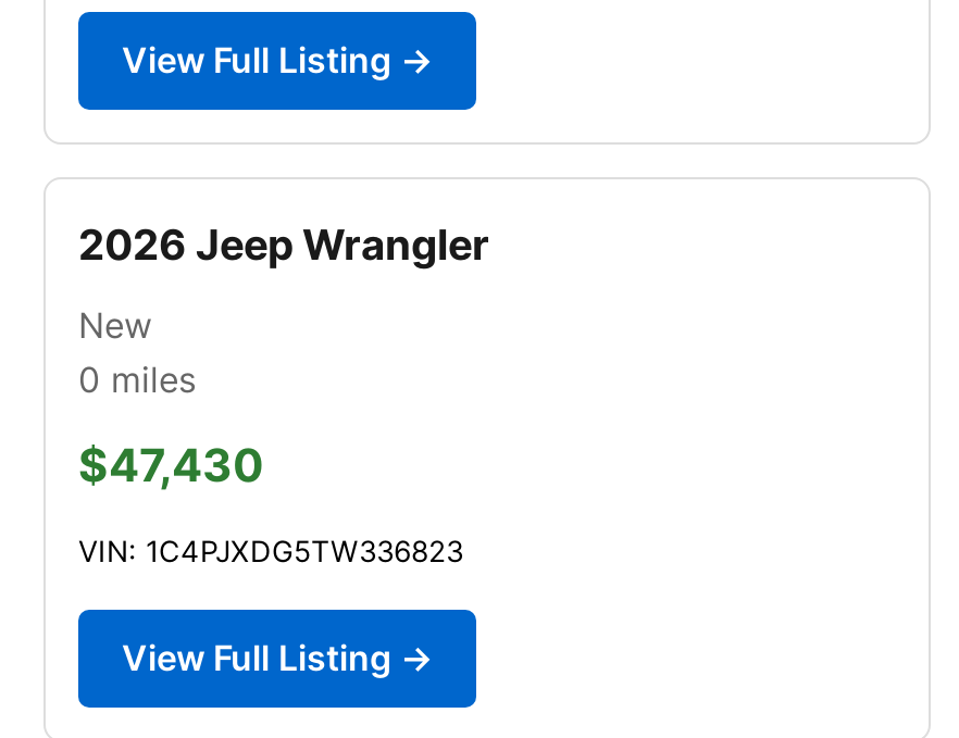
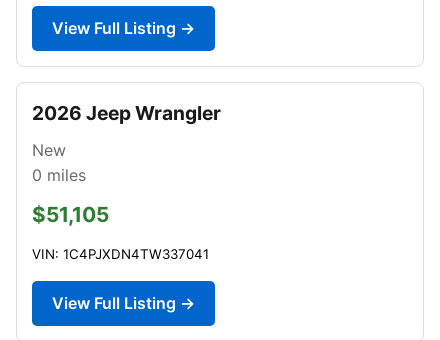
- $47,430
+ $51,105

- VIN: 1C4PJXDG5TW336823
+ VIN: 1C4PJXDN4TW337041
